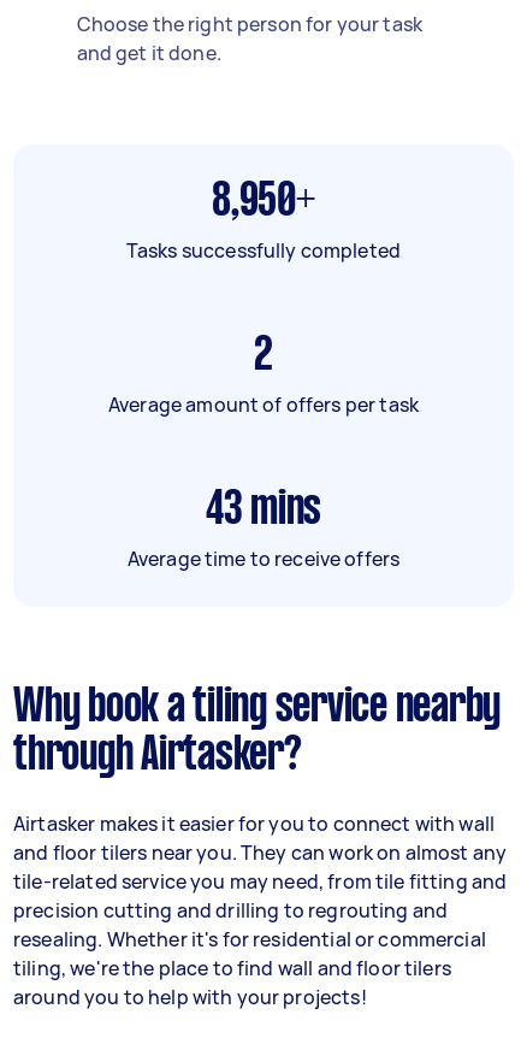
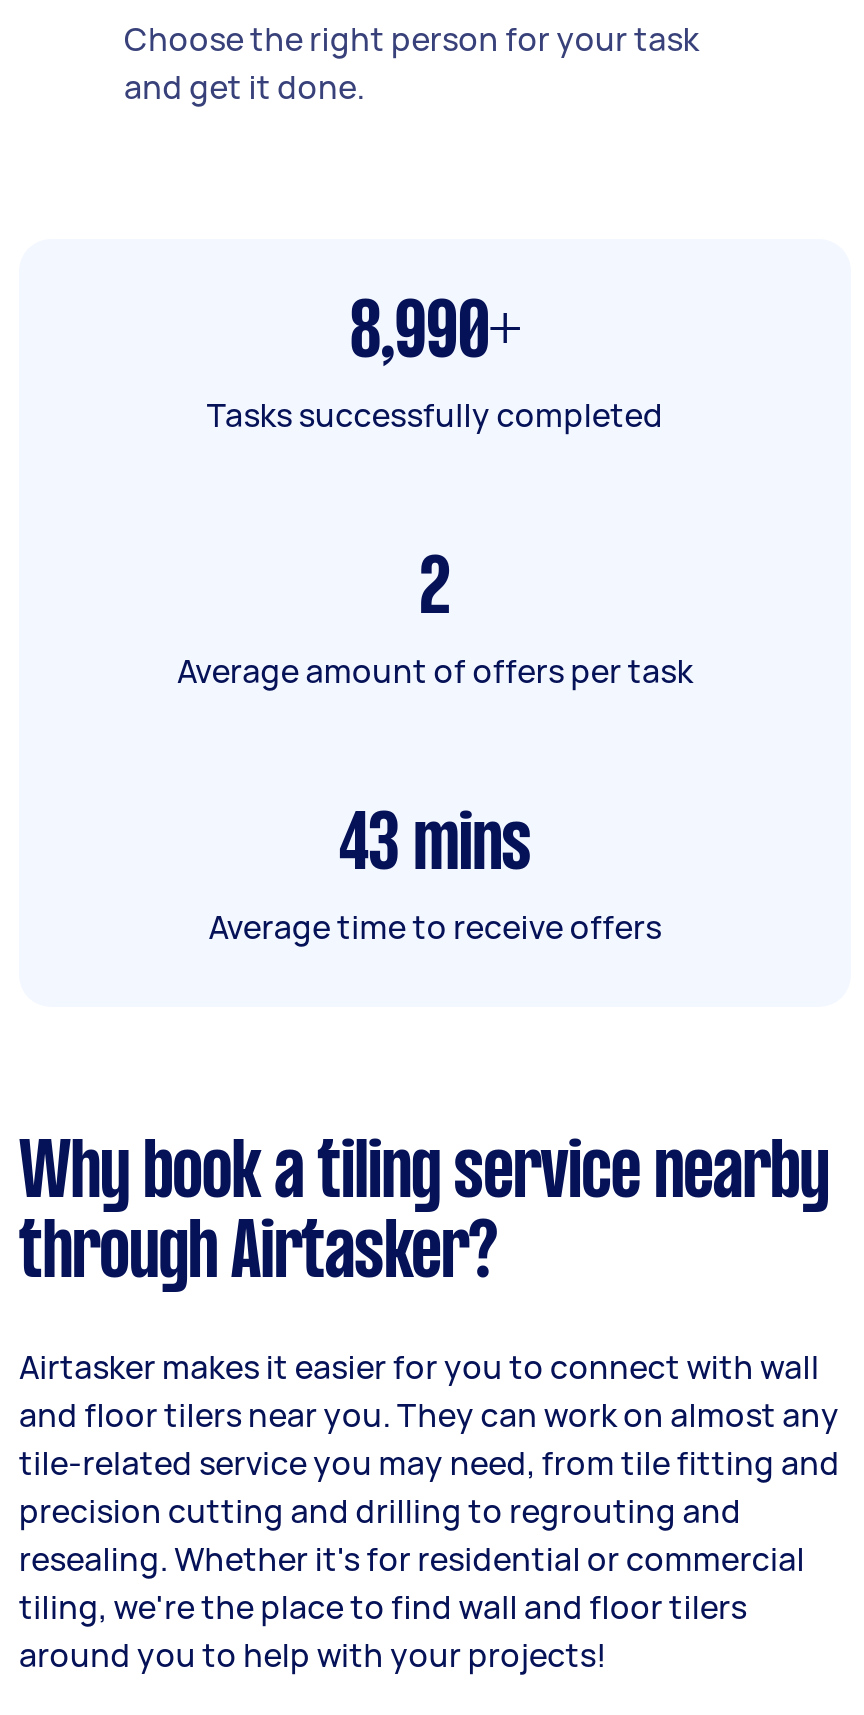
- 8,950+
+ 8,990+
